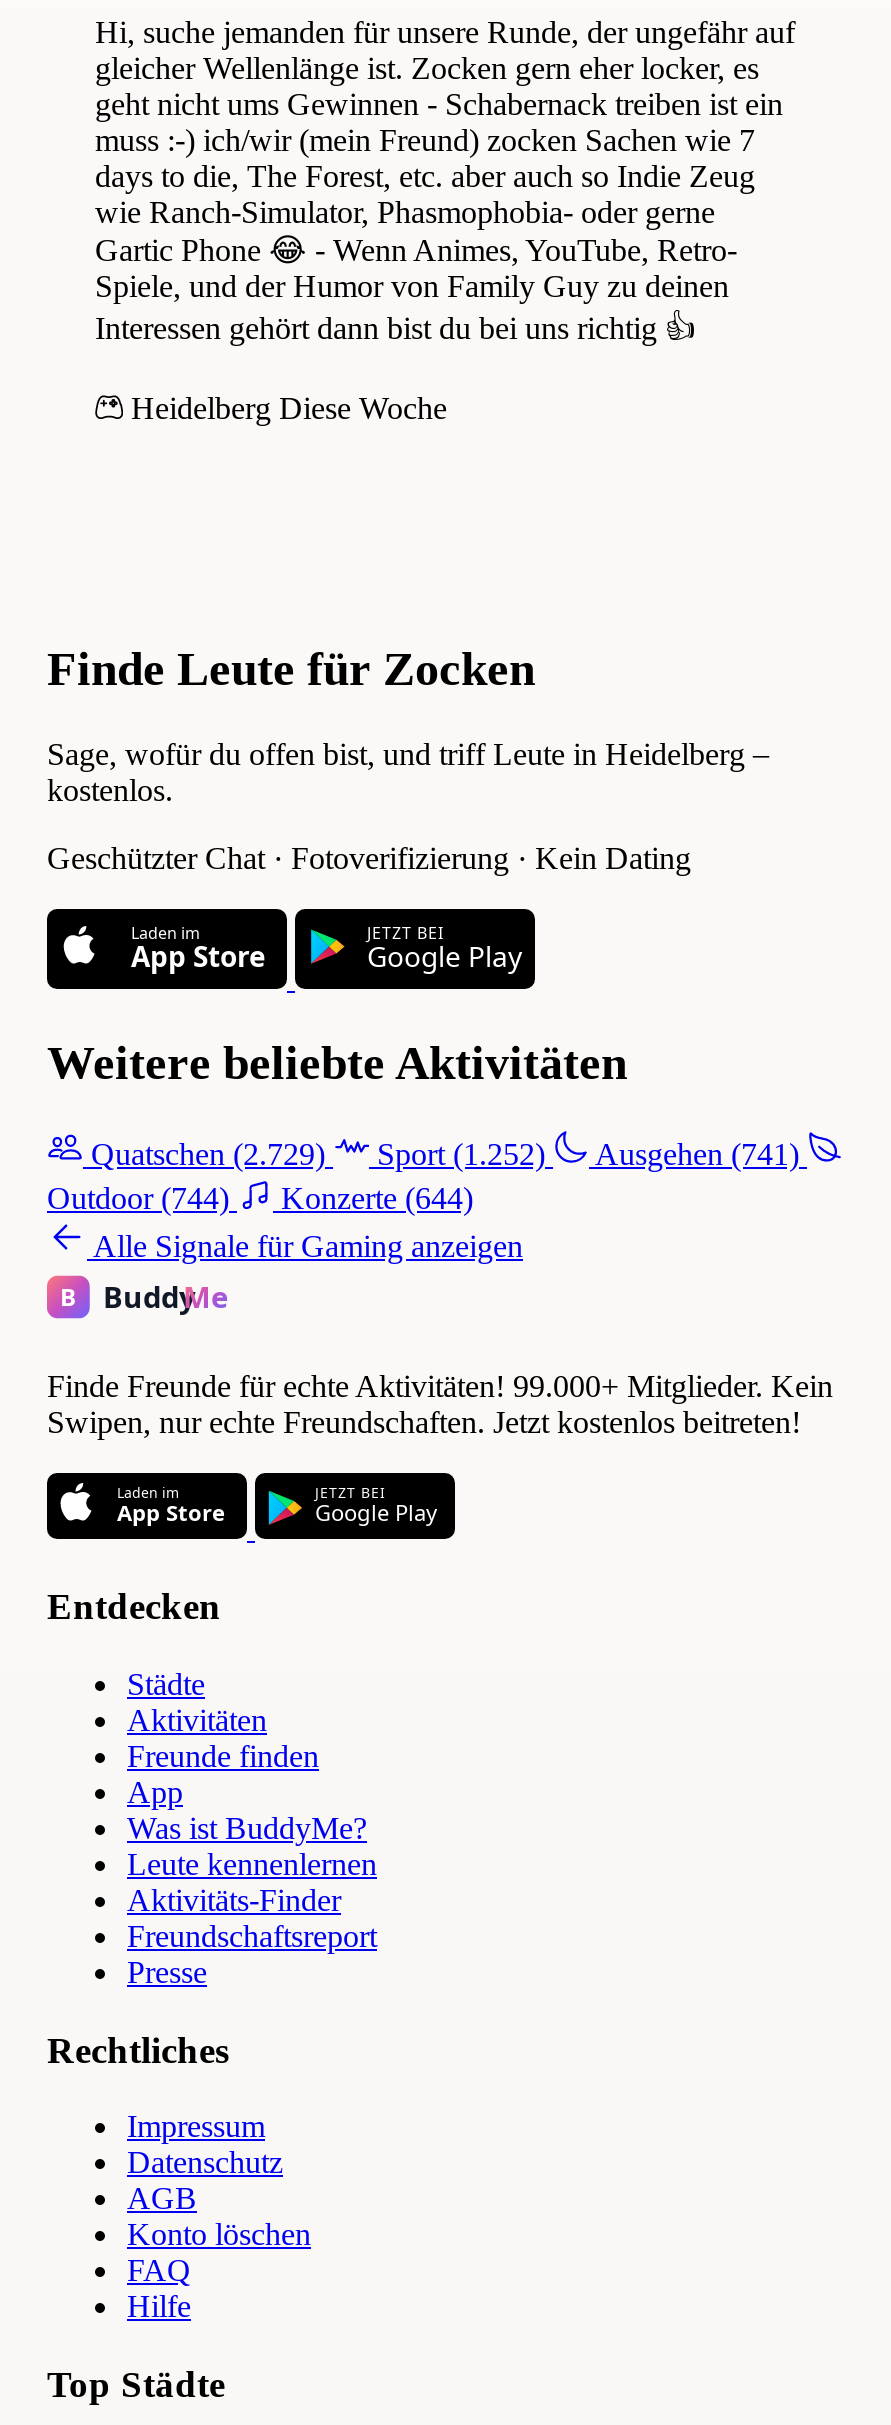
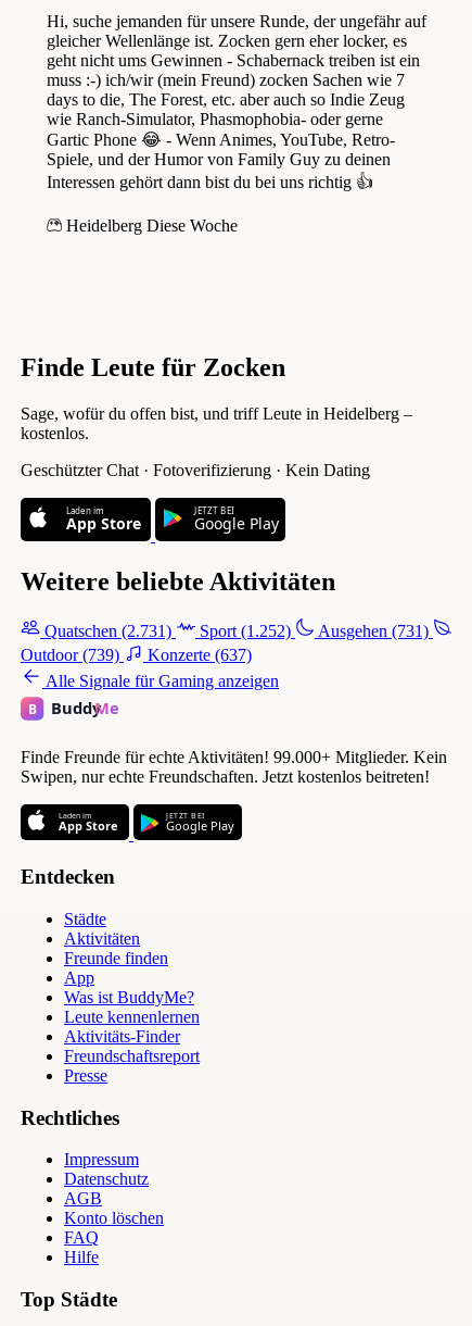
- Quatschen (2.729)
+ Quatschen (2.731)

- Ausgehen (741)
+ Ausgehen (731)

- Outdoor (744)
+ Outdoor (739)

- Konzerte (644)
+ Konzerte (637)
